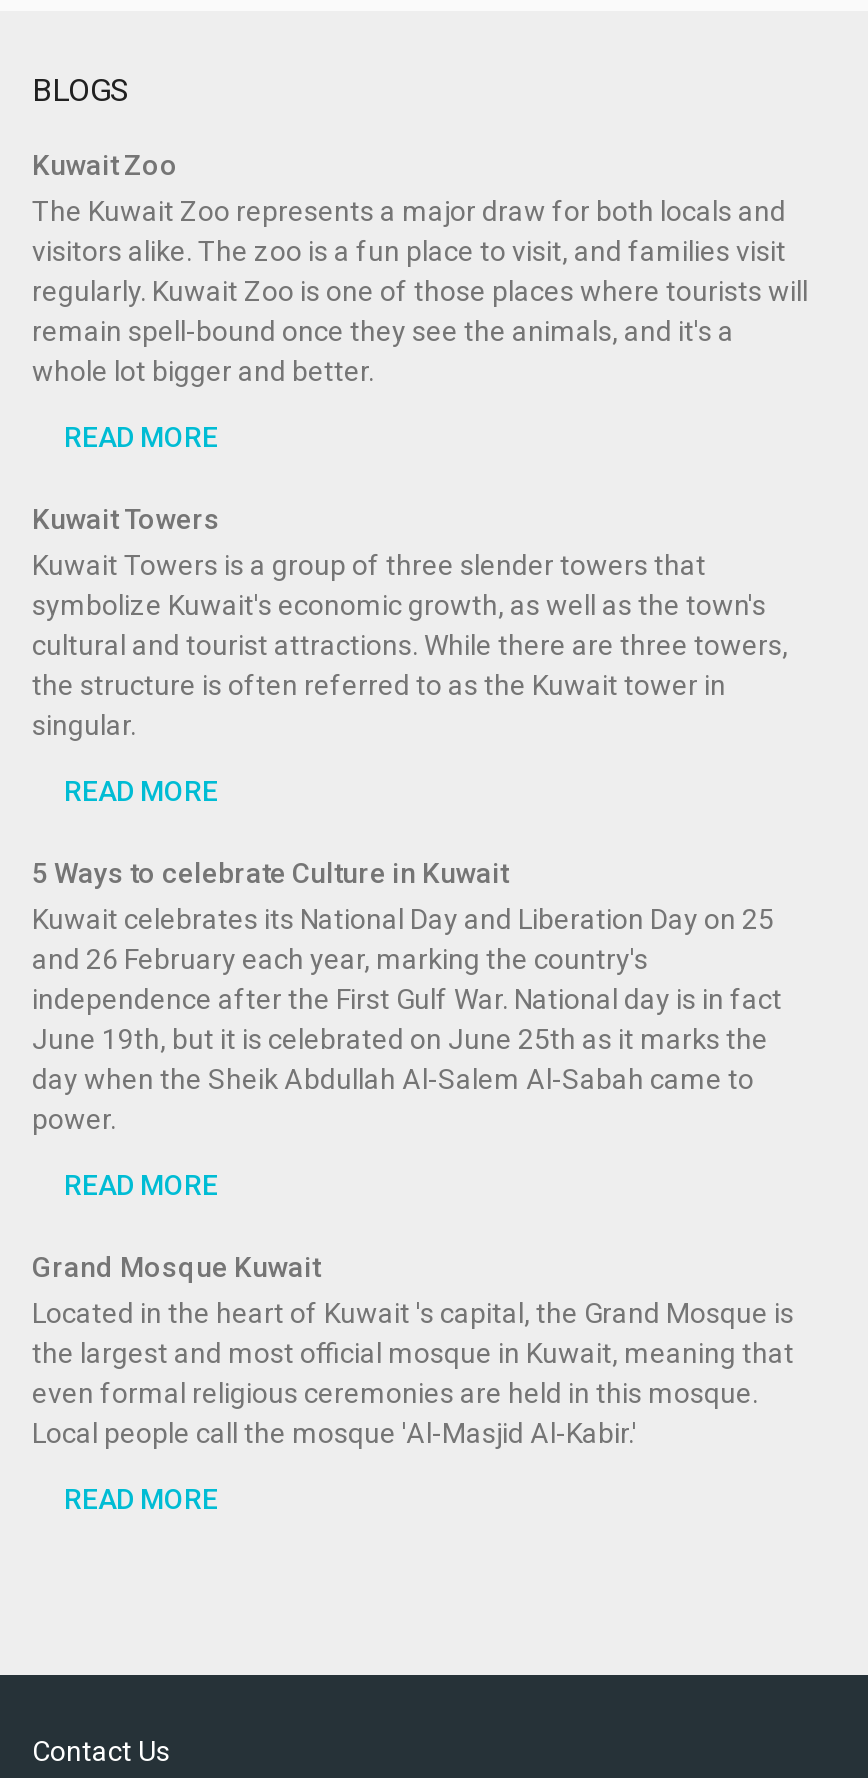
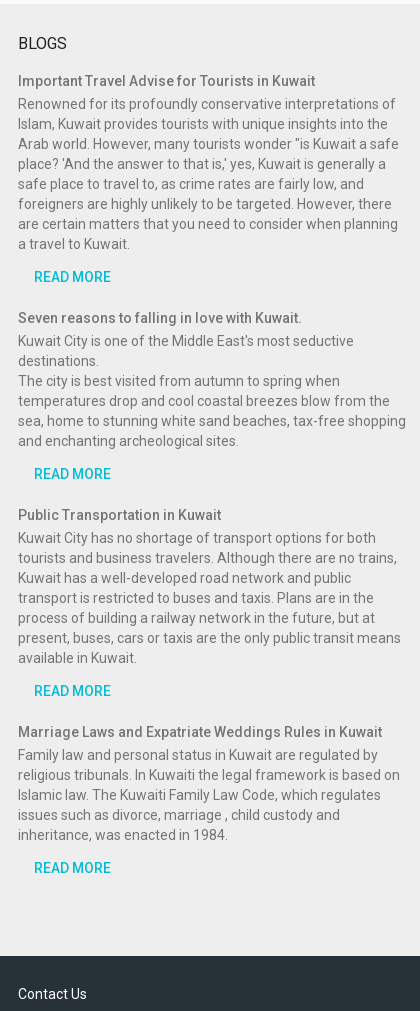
- Kuwait Zoo
- The Kuwait Zoo represents a major draw for both locals and
- visitors alike. The zoo is a fun place to visit, and families visit
- regularly. Kuwait Zoo is one of those places where tourists will
- remain spell-bound once they see the animals, and it's a
- whole lot bigger and better.
+ Important Travel Advise for Tourists in Kuwait
+ Renowned for its profoundly conservative interpretations of
+ Islam, Kuwait provides tourists with unique insights into the
+ Arab world. However, many tourists wonder "is Kuwait a safe
+ place? 'And the answer to that is,' yes, Kuwait is generally a
+ safe place to travel to, as crime rates are fairly low, and
+ foreigners are highly unlikely to be targeted. However, there
+ are certain matters that you need to consider when planning
+ a travel to Kuwait.

- Kuwait Towers
- Kuwait Towers is a group of three slender towers that
- symbolize Kuwait's economic growth, as well as the town's
- cultural and tourist attractions. While there are three towers,
- the structure is often referred to as the Kuwait tower in
- singular.
+ Seven reasons to falling in love with Kuwait.
+ Kuwait City is one of the Middle East's most seductive
+ destinations.
+ The city is best visited from autumn to spring when
+ temperatures drop and cool coastal breezes blow from the
+ sea, home to stunning white sand beaches, tax-free shopping
+ and enchanting archeological sites.

- 5 Ways to celebrate Culture in Kuwait
- Kuwait celebrates its National Day and Liberation Day on 25
- and 26 February each year, marking the country's
- independence after the First Gulf War. National day is in fact
- June 19th, but it is celebrated on June 25th as it marks the
- day when the Sheik Abdullah Al-Salem Al-Sabah came to
- power.
+ Public Transportation in Kuwait
+ Kuwait City has no shortage of transport options for both
+ tourists and business travelers. Although there are no trains,
+ Kuwait has a well-developed road network and public
+ transport is restricted to buses and taxis. Plans are in the
+ process of building a railway network in the future, but at
+ present, buses, cars or taxis are the only public transit means
+ available in Kuwait.

- Grand Mosque Kuwait
- Located in the heart of Kuwait 's capital, the Grand Mosque is
- the largest and most official mosque in Kuwait, meaning that
- even formal religious ceremonies are held in this mosque.
- Local people call the mosque 'Al-Masjid Al-Kabir.'
+ Marriage Laws and Expatriate Weddings Rules in Kuwait
+ Family law and personal status in Kuwait are regulated by
+ religious tribunals. In Kuwaiti the legal framework is based on
+ Islamic law. The Kuwaiti Family Law Code, which regulates
+ issues such as divorce, marriage , child custody and
+ inheritance, was enacted in 1984.
